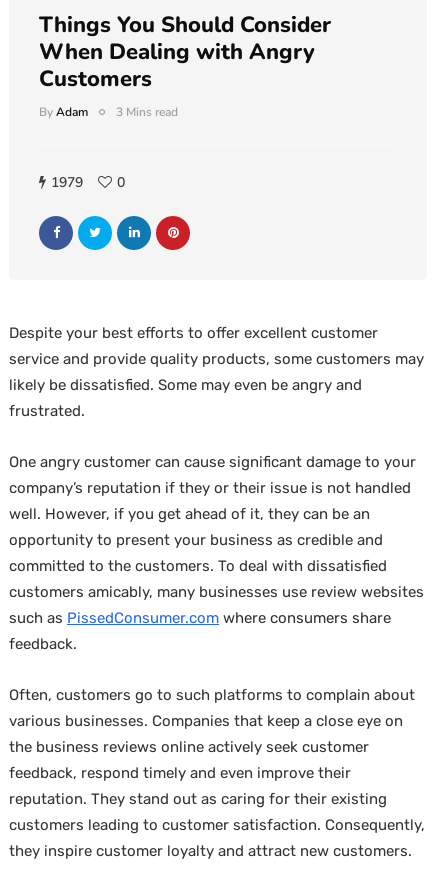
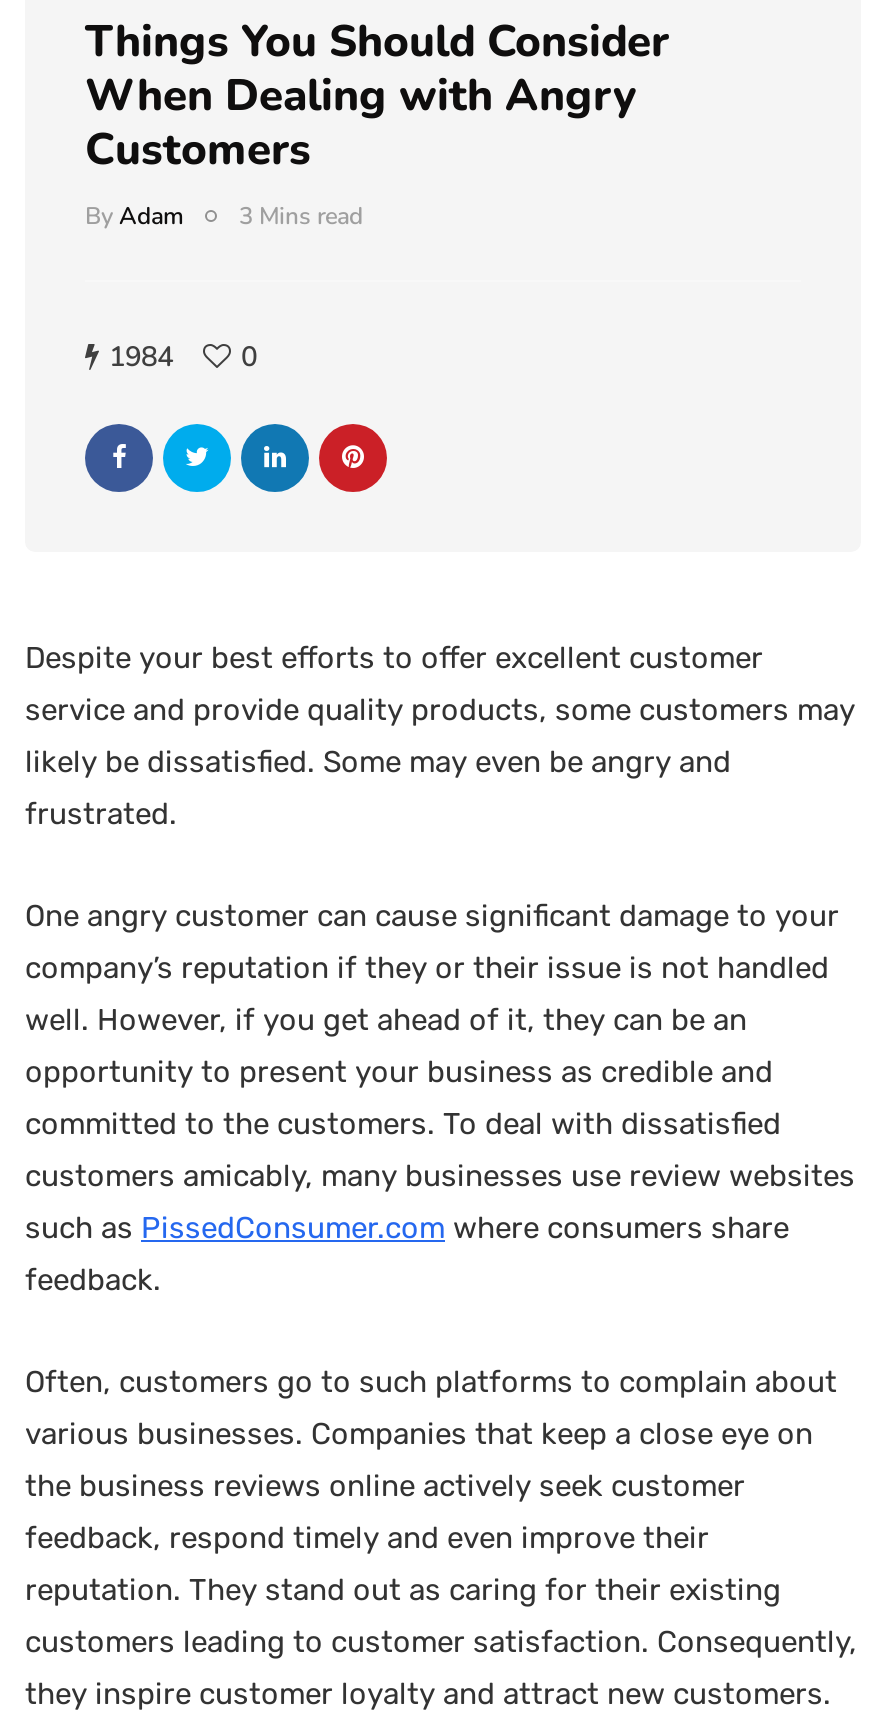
- 1979 0
+ 1984 0
